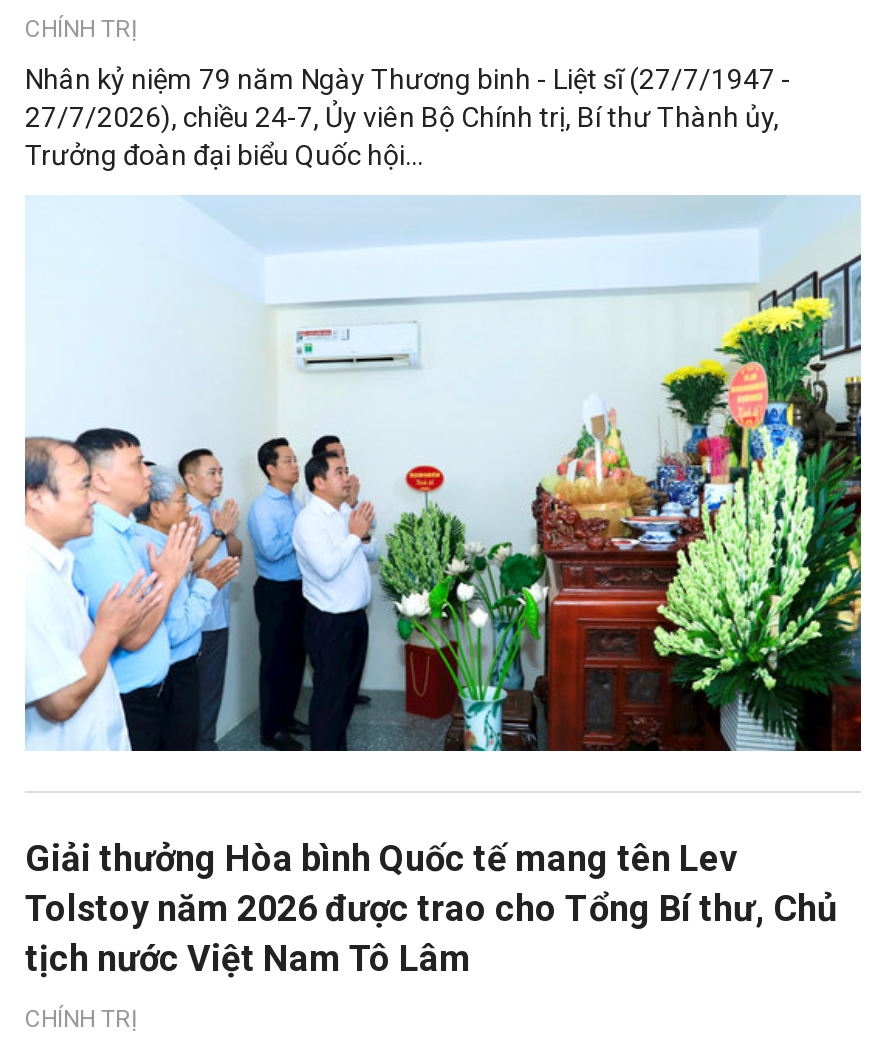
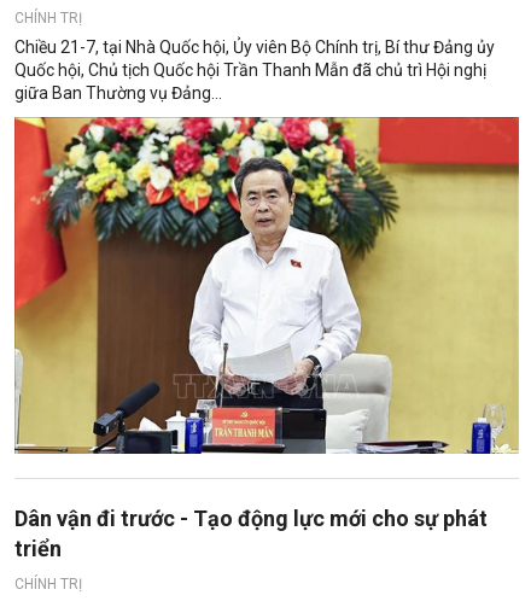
- Nhân kỷ niệm 79 năm Ngày Thương binh - Liệt sĩ (27/7/1947 -
- 27/7/2026), chiều 24-7, Ủy viên Bộ Chính trị, Bí thư Thành ủy,
- Trưởng đoàn đại biểu Quốc hội...
+ Chiều 21-7, tại Nhà Quốc hội, Ủy viên Bộ Chính trị, Bí thư Đảng ủy
+ Quốc hội, Chủ tịch Quốc hội Trần Thanh Mẫn đã chủ trì Hội nghị
+ giữa Ban Thường vụ Đảng...

- [image]
+ [image]

- Giải thưởng Hòa bình Quốc tế mang tên Lev
- Tolstoy năm 2026 được trao cho Tổng Bí thư, Chủ
- tịch nước Việt Nam Tô Lâm
+ Dân vận đi trước - Tạo động lực mới cho sự phát
+ triển
